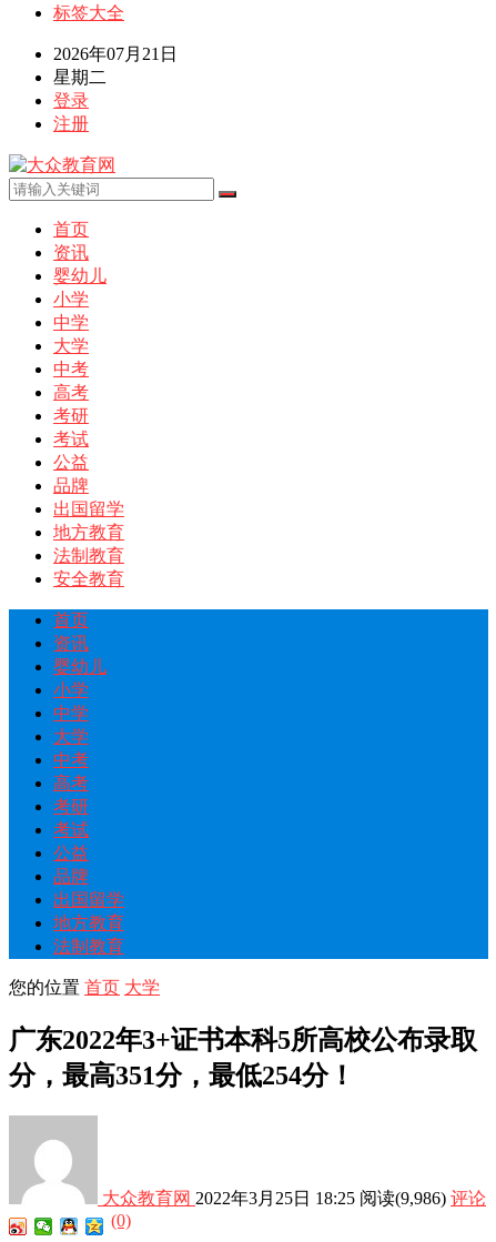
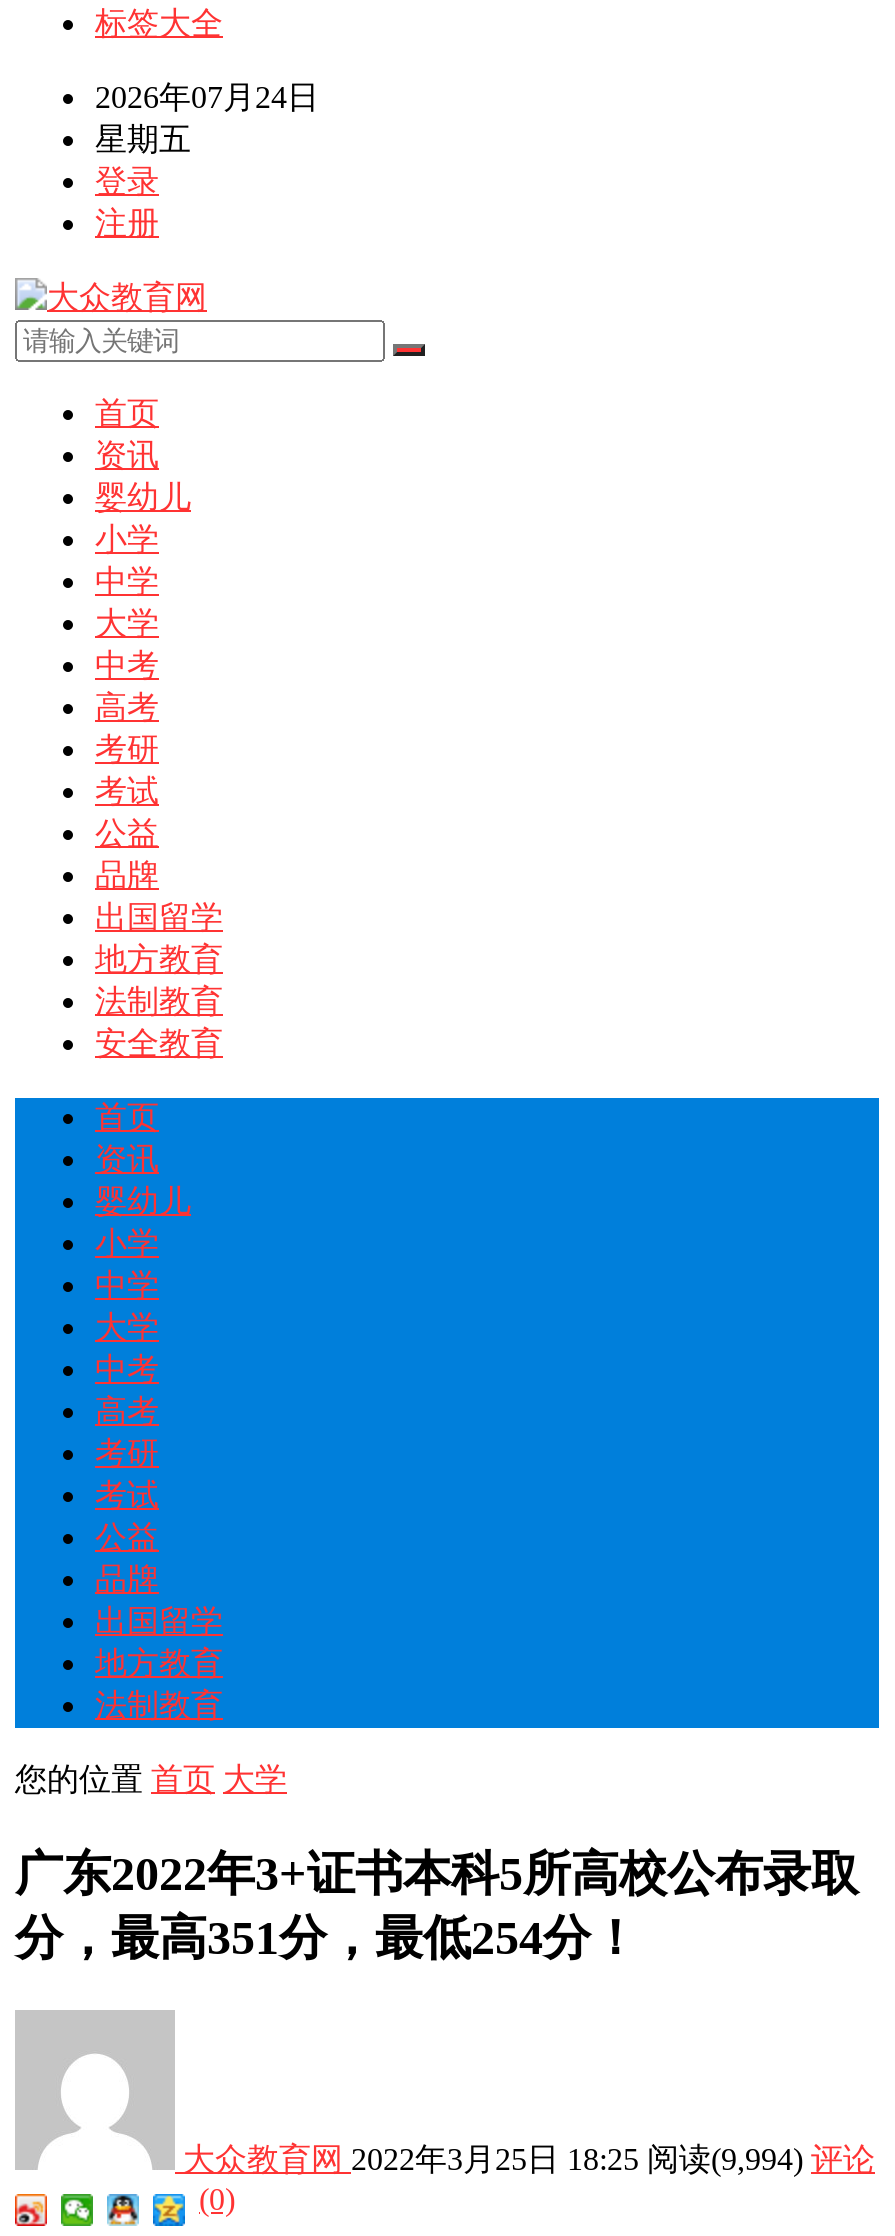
- 2026年07月21日
+ 2026年07月24日

- 星期二
+ 星期五

- 大众教育网2022年3月25日 18:25阅读(9,986) 评论
+ 大众教育网2022年3月25日 18:25阅读(9,994) 评论
